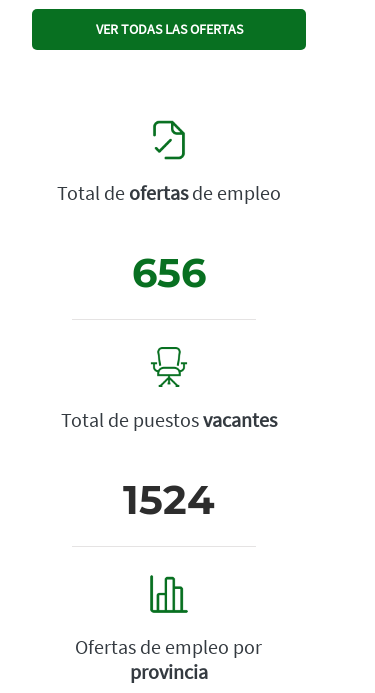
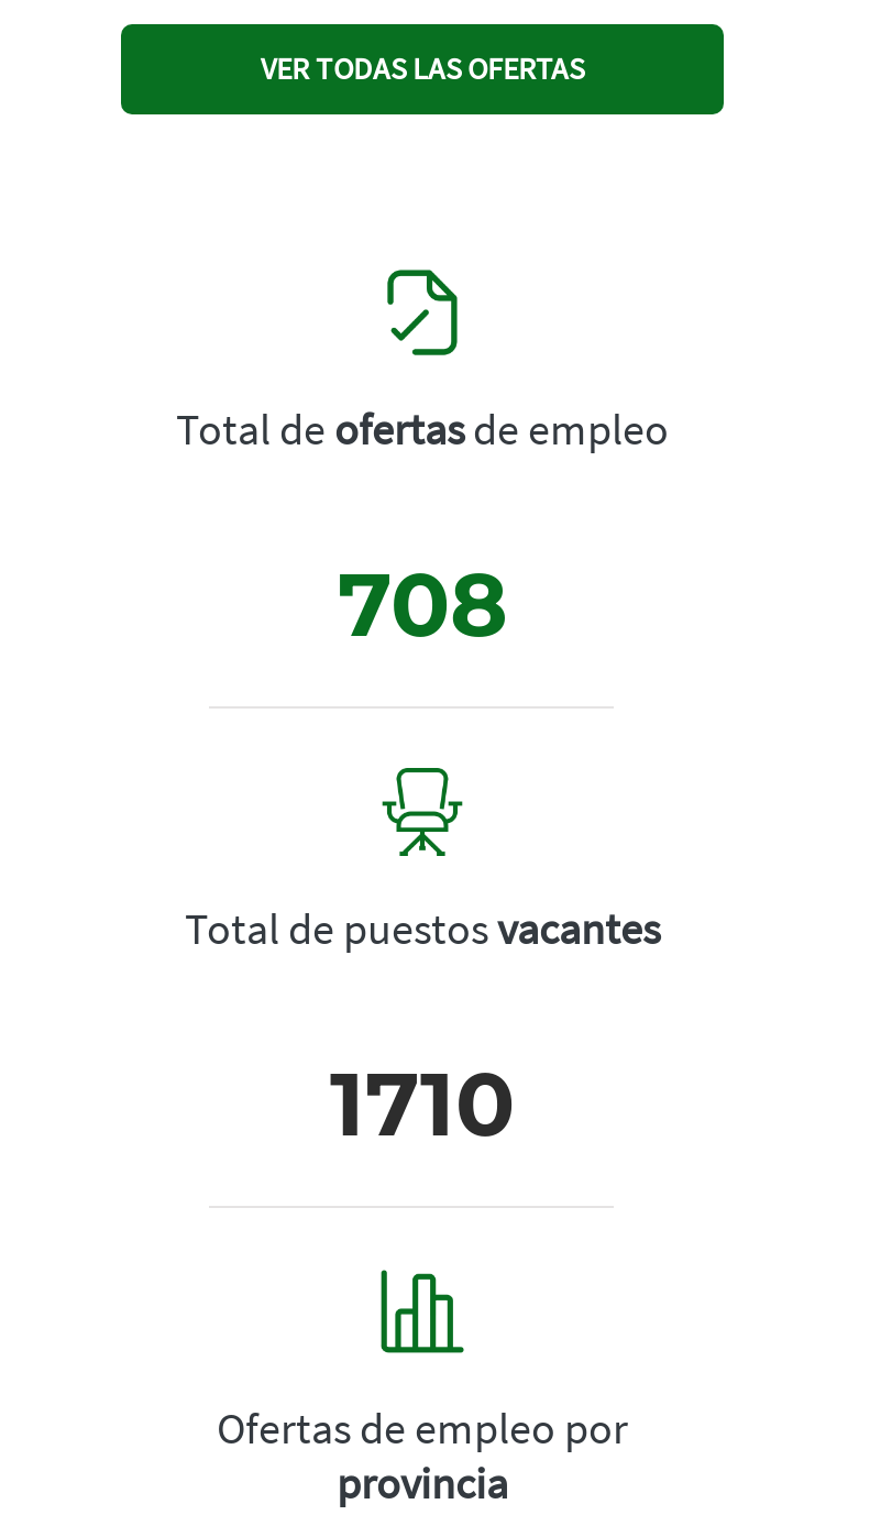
- 656
+ 708

- 1524
+ 1710
